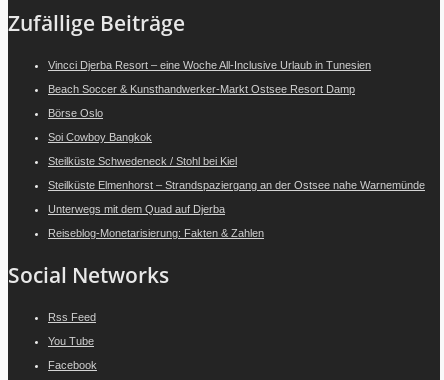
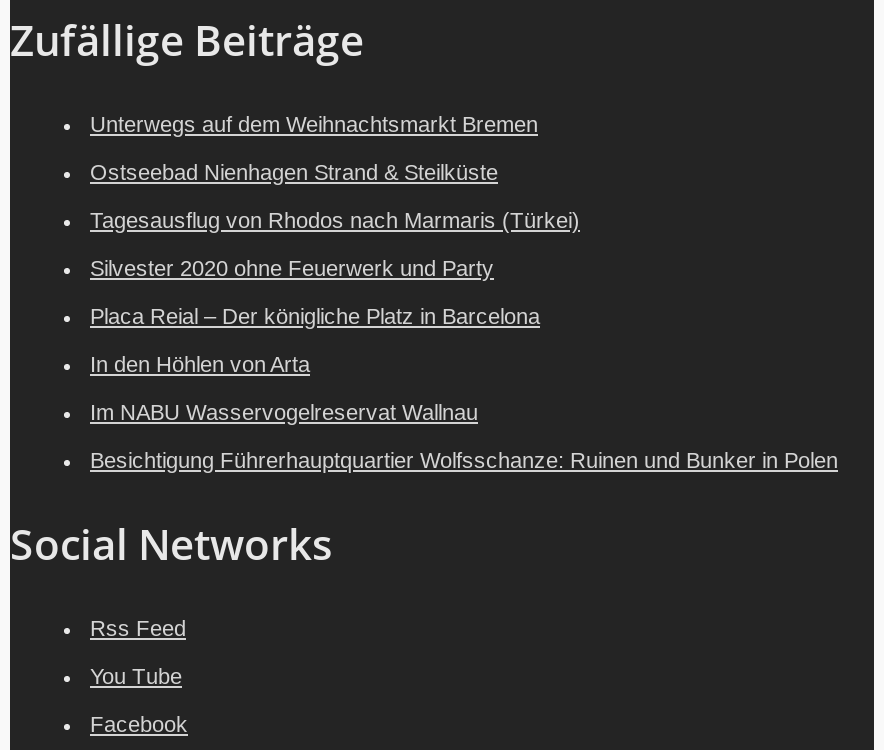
- Vincci Djerba Resort – eine Woche All-Inclusive Urlaub in Tunesien
+ Unterwegs auf dem Weihnachtsmarkt Bremen

- Beach Soccer & Kunsthandwerker-Markt Ostsee Resort Damp
+ Ostseebad Nienhagen Strand & Steilküste

- Börse Oslo
+ Tagesausflug von Rhodos nach Marmaris (Türkei)

- Soi Cowboy Bangkok
+ Silvester 2020 ohne Feuerwerk und Party

- Steilküste Schwedeneck / Stohl bei Kiel
+ Placa Reial – Der königliche Platz in Barcelona

- Steilküste Elmenhorst – Strandspaziergang an der Ostsee nahe Warnemünde
+ In den Höhlen von Arta

- Unterwegs mit dem Quad auf Djerba
+ Im NABU Wasservogelreservat Wallnau

- Reiseblog-Monetarisierung: Fakten & Zahlen
+ Besichtigung Führerhauptquartier Wolfsschanze: Ruinen und Bunker in Polen
